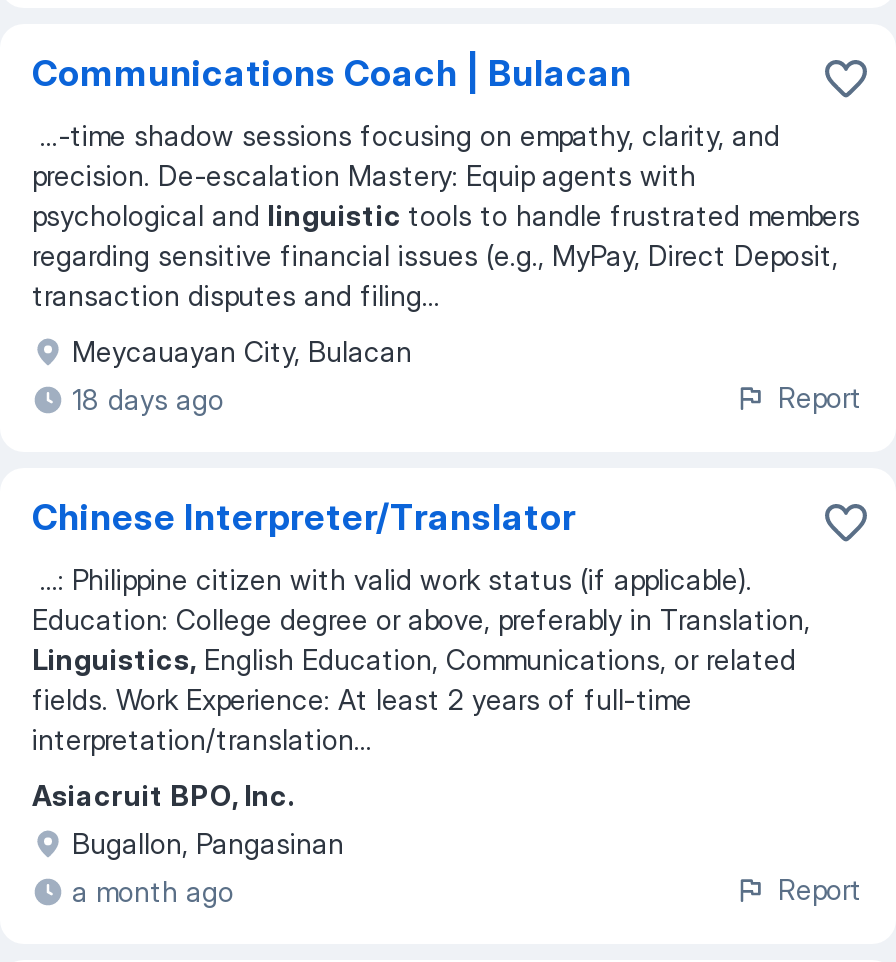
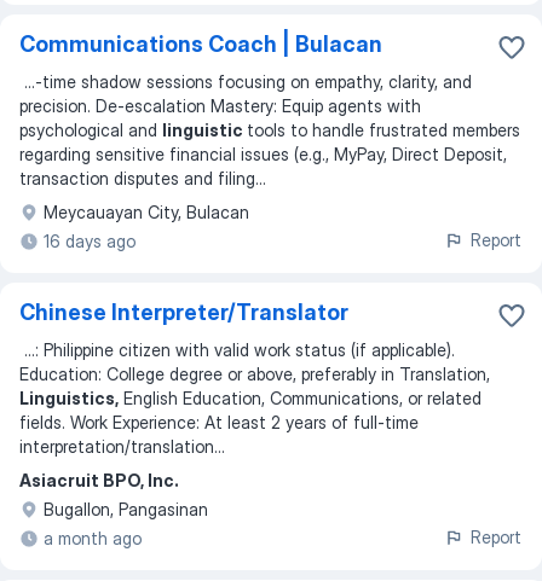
- 18 days ago
+ 16 days ago
